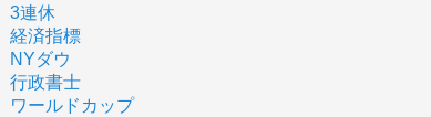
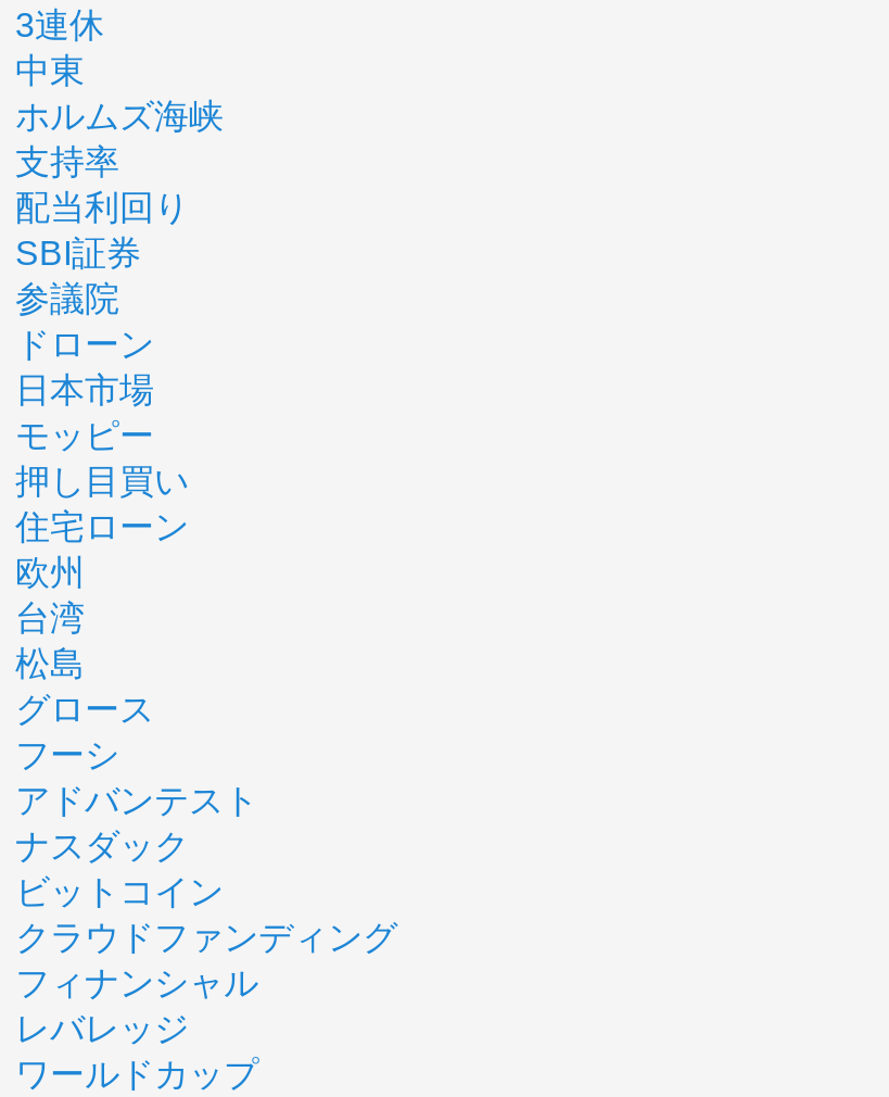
- 経済指標
- NYダウ
- 行政書士
+ 中東
+ ホルムズ海峡
+ 支持率
+ 配当利回り
+ SBI証券
+ 参議院
+ ドローン
+ 日本市場
+ モッピー
+ 押し目買い
+ 住宅ローン
+ 欧州
+ 台湾
+ 松島
+ グロース
+ フーシ
+ アドバンテスト
+ ナスダック
+ ビットコイン
+ クラウドファンディング
+ フィナンシャル
+ レバレッジ
